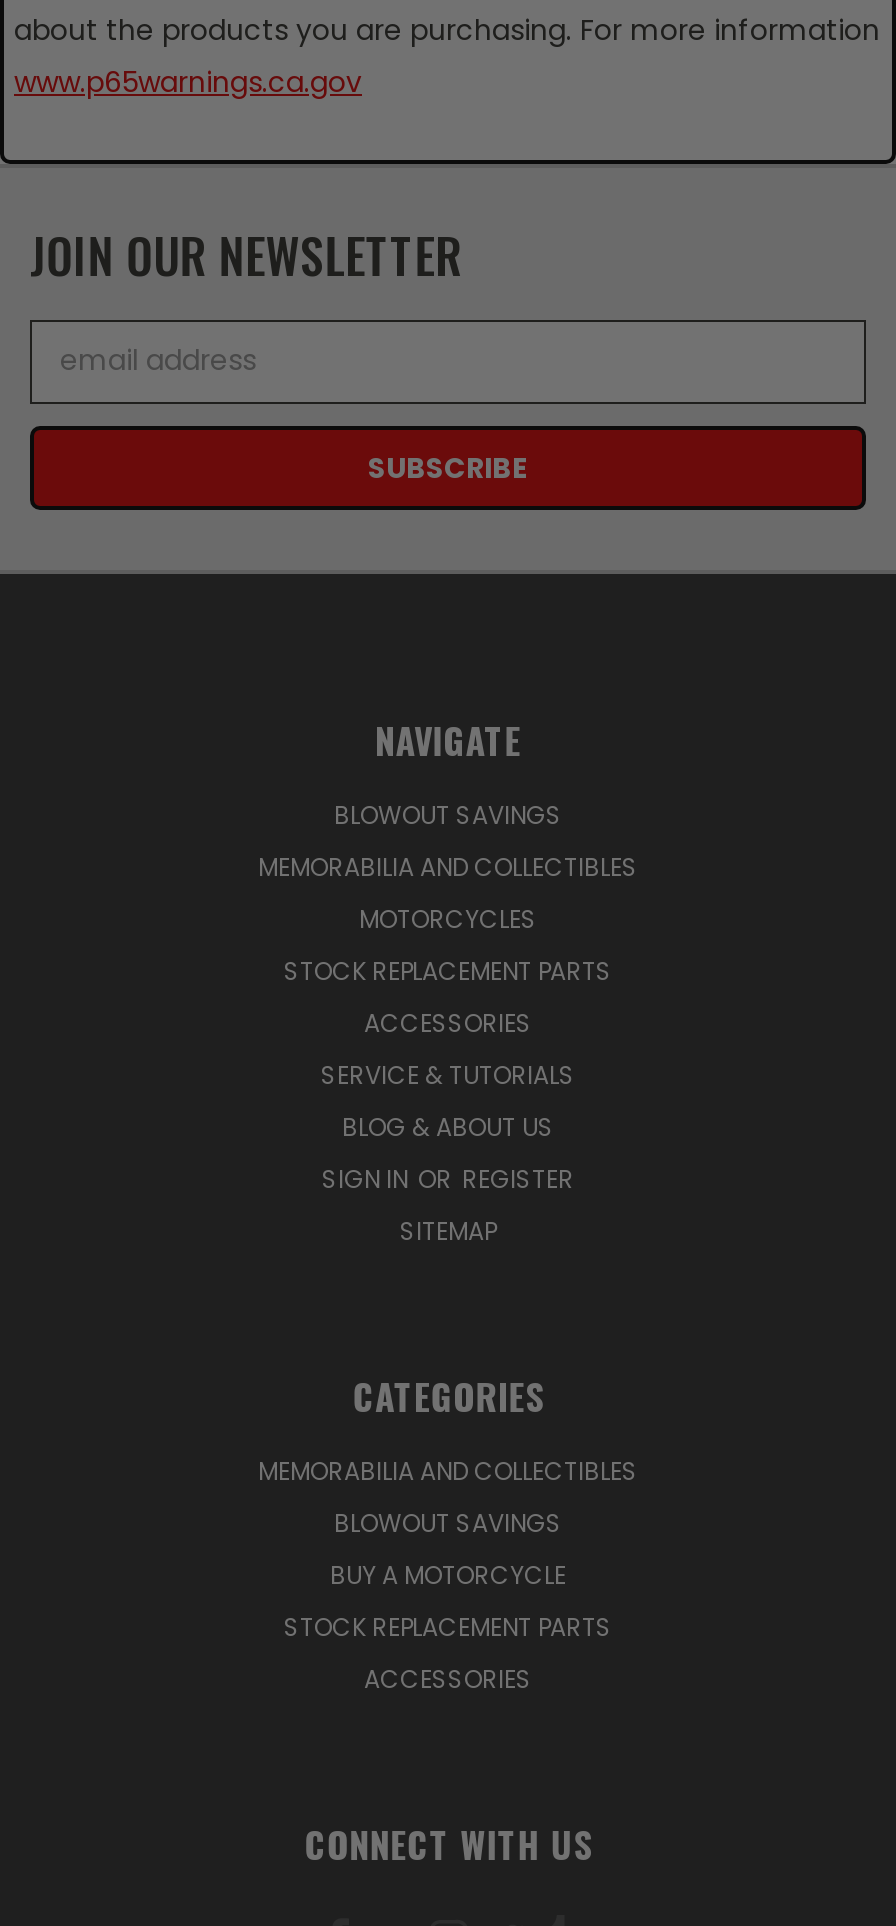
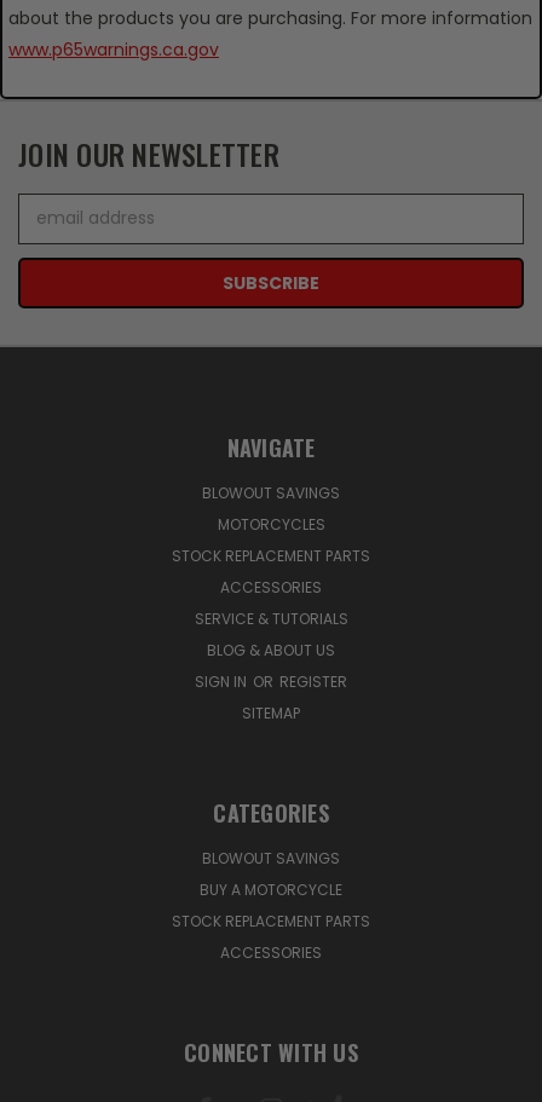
- MEMORABILIA AND COLLECTIBLES

- MEMORABILIA AND COLLECTIBLES
